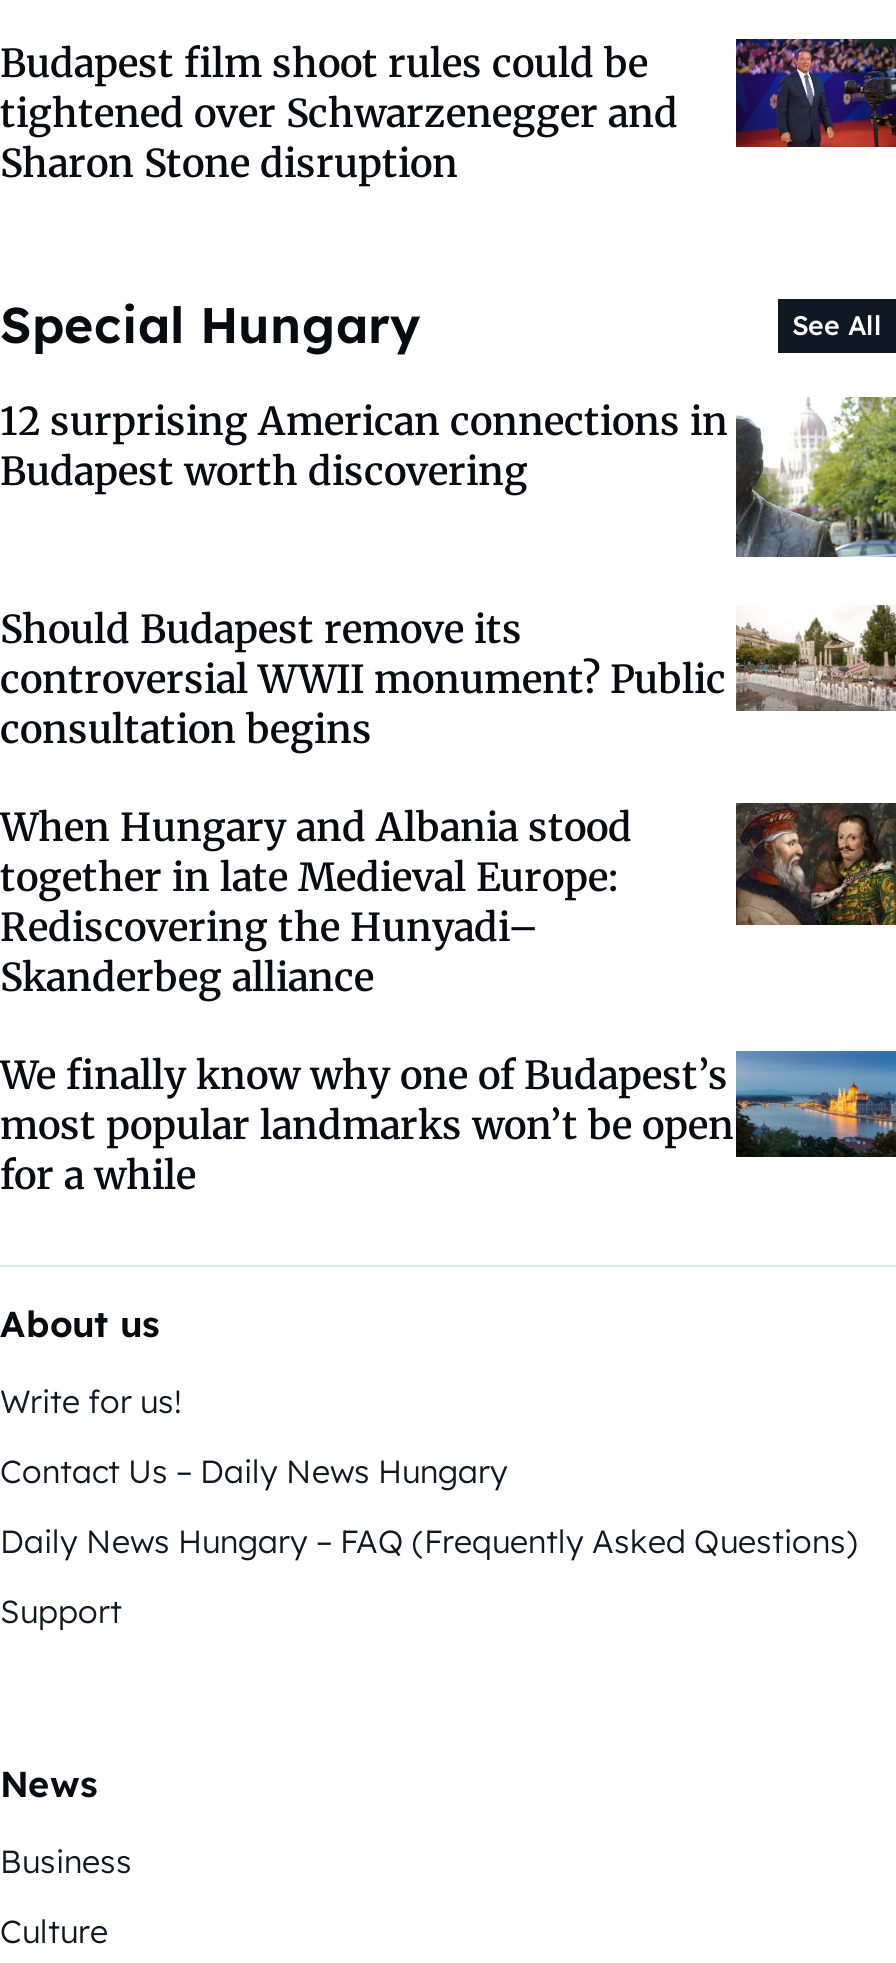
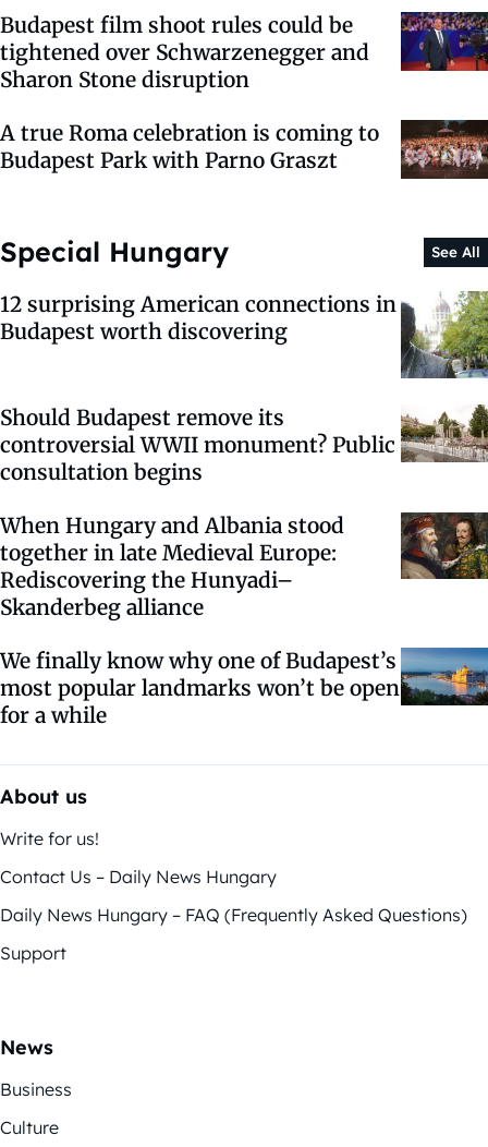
+ [image]
+ A true Roma celebration is coming to
+ Budapest Park with Parno Graszt
